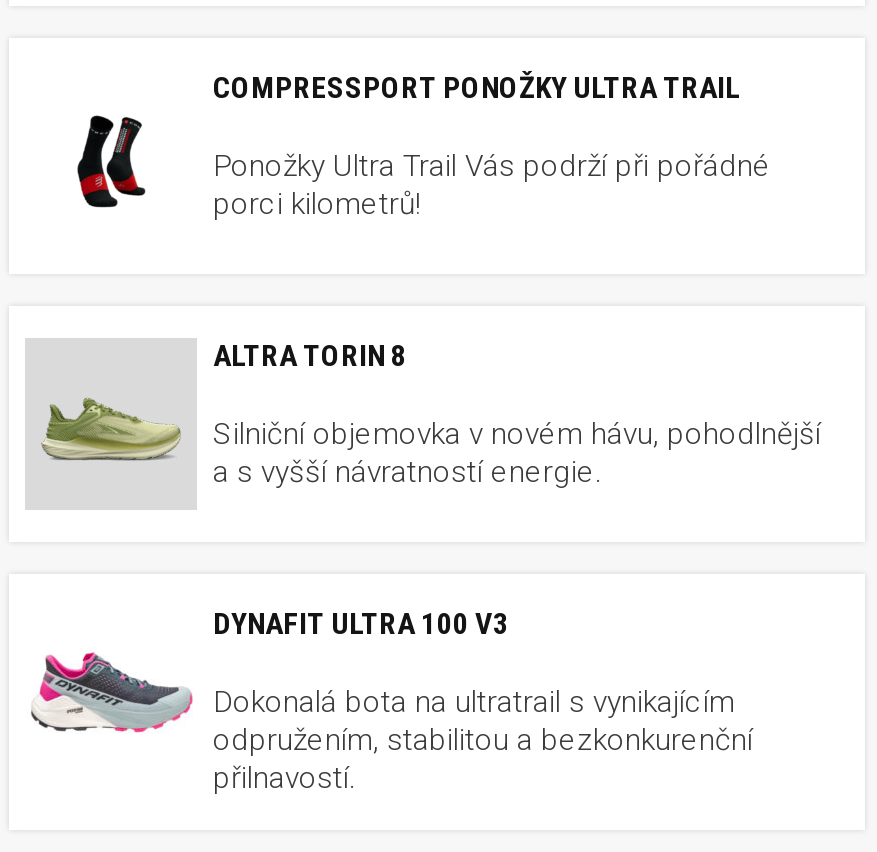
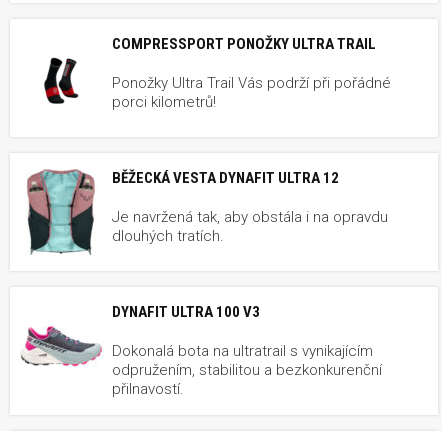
- [image]
- ALTRA TORIN 8
+ [image]
+ BĚŽECKÁ VESTA DYNAFIT ULTRA 12

- Silniční objemovka v novém hávu, pohodlnější
- a s vyšší návratností energie.
+ Je navržená tak, aby obstála i na opravdu
+ dlouhých tratích.
